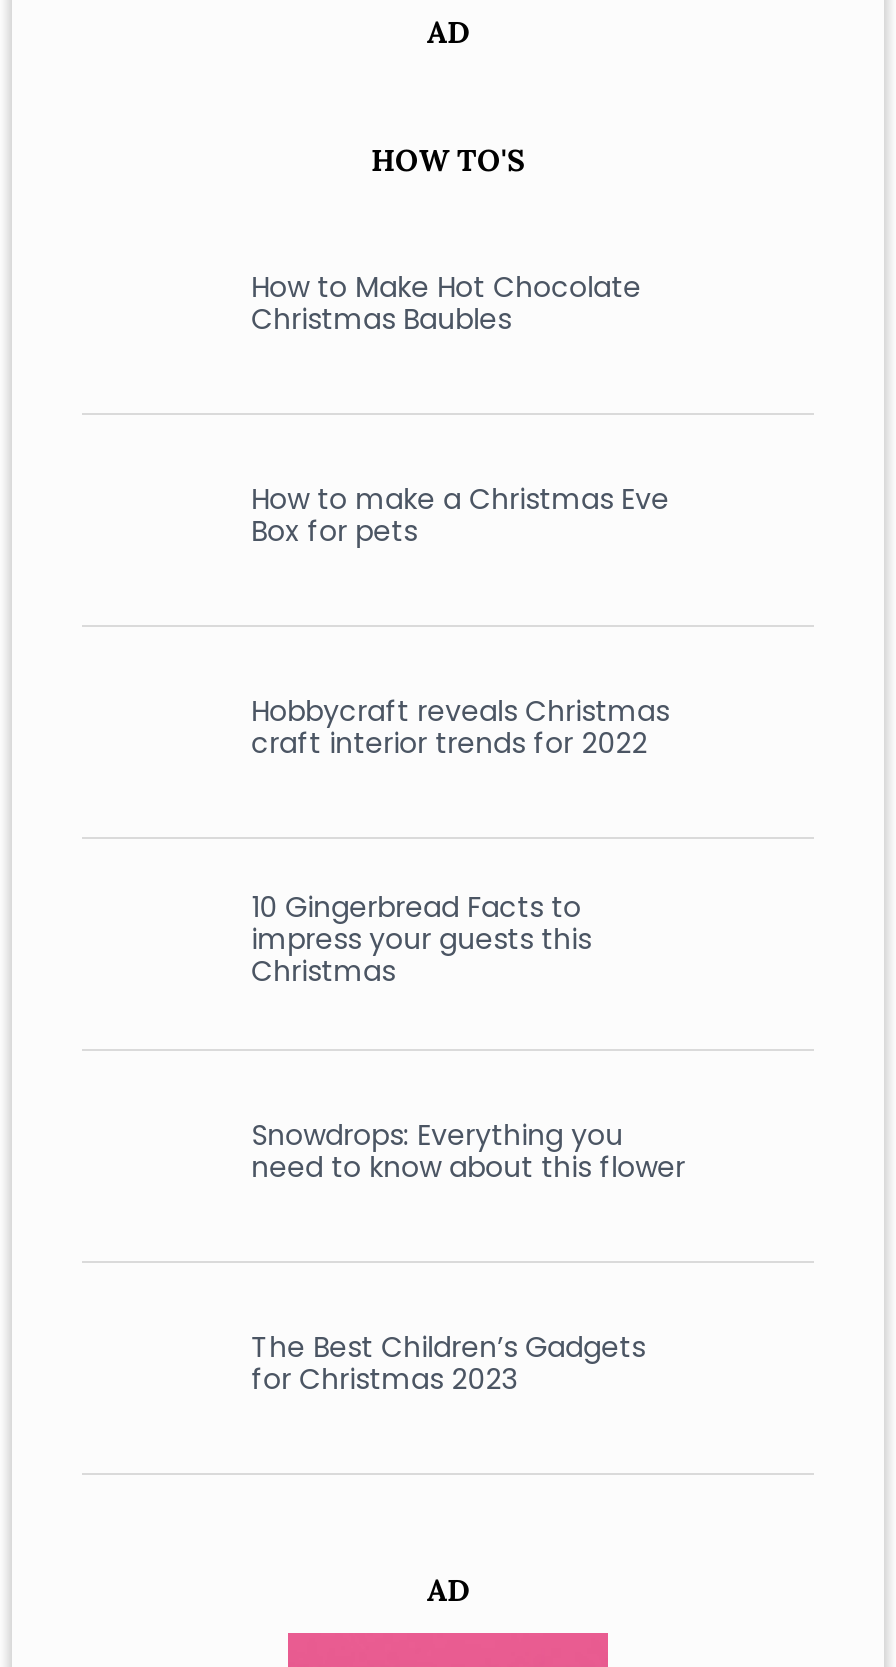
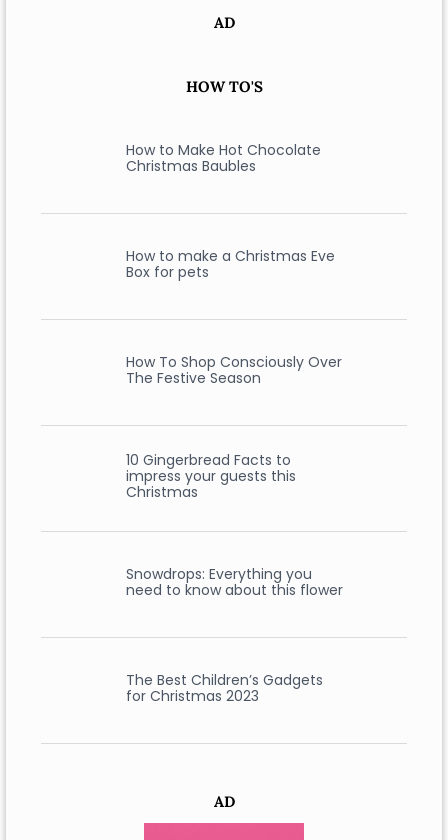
- Hobbycraft reveals Christmas
- craft interior trends for 2022
+ How To Shop Consciously Over
+ The Festive Season
